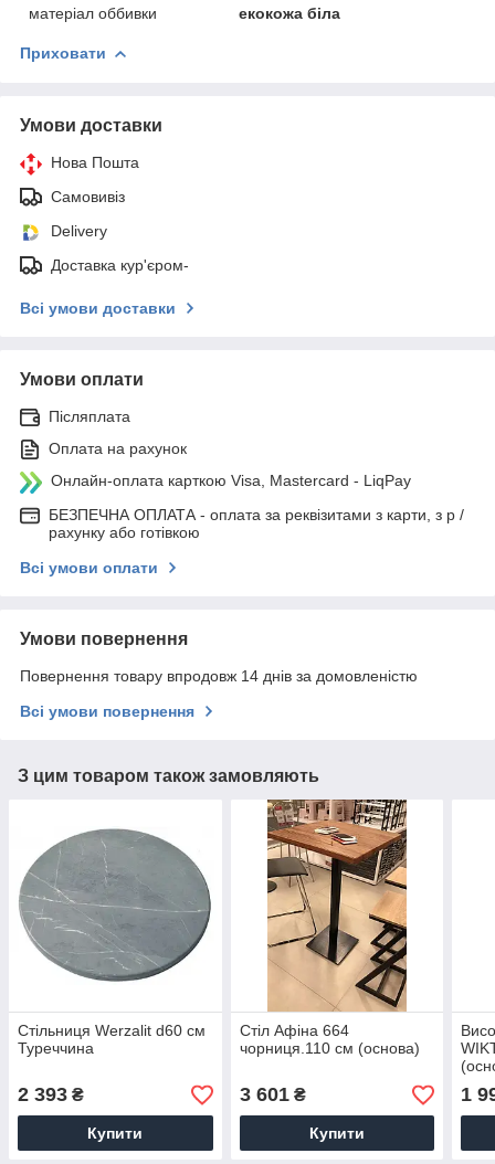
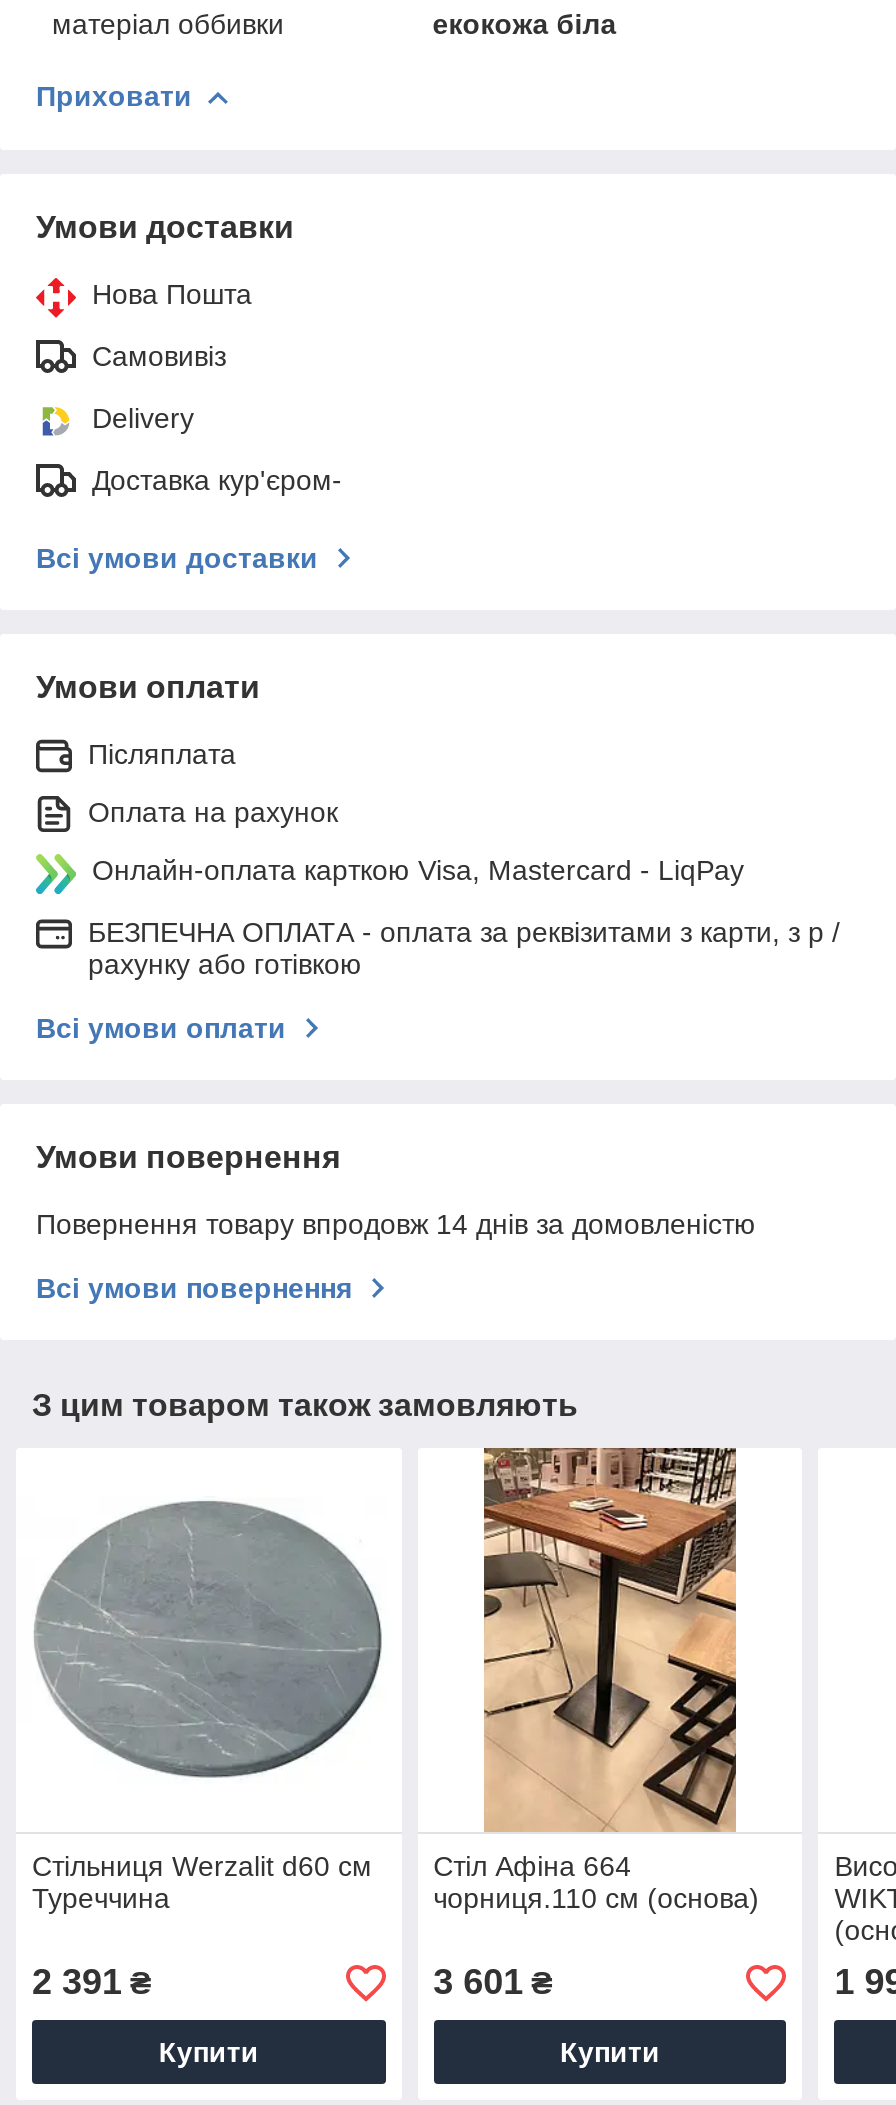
- 2 393 ₴
+ 2 391 ₴
